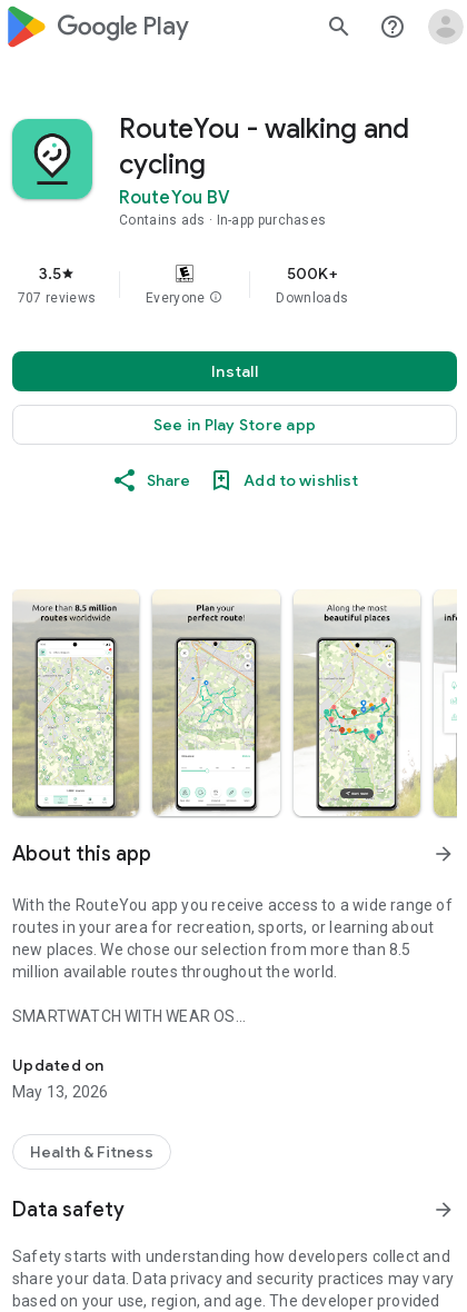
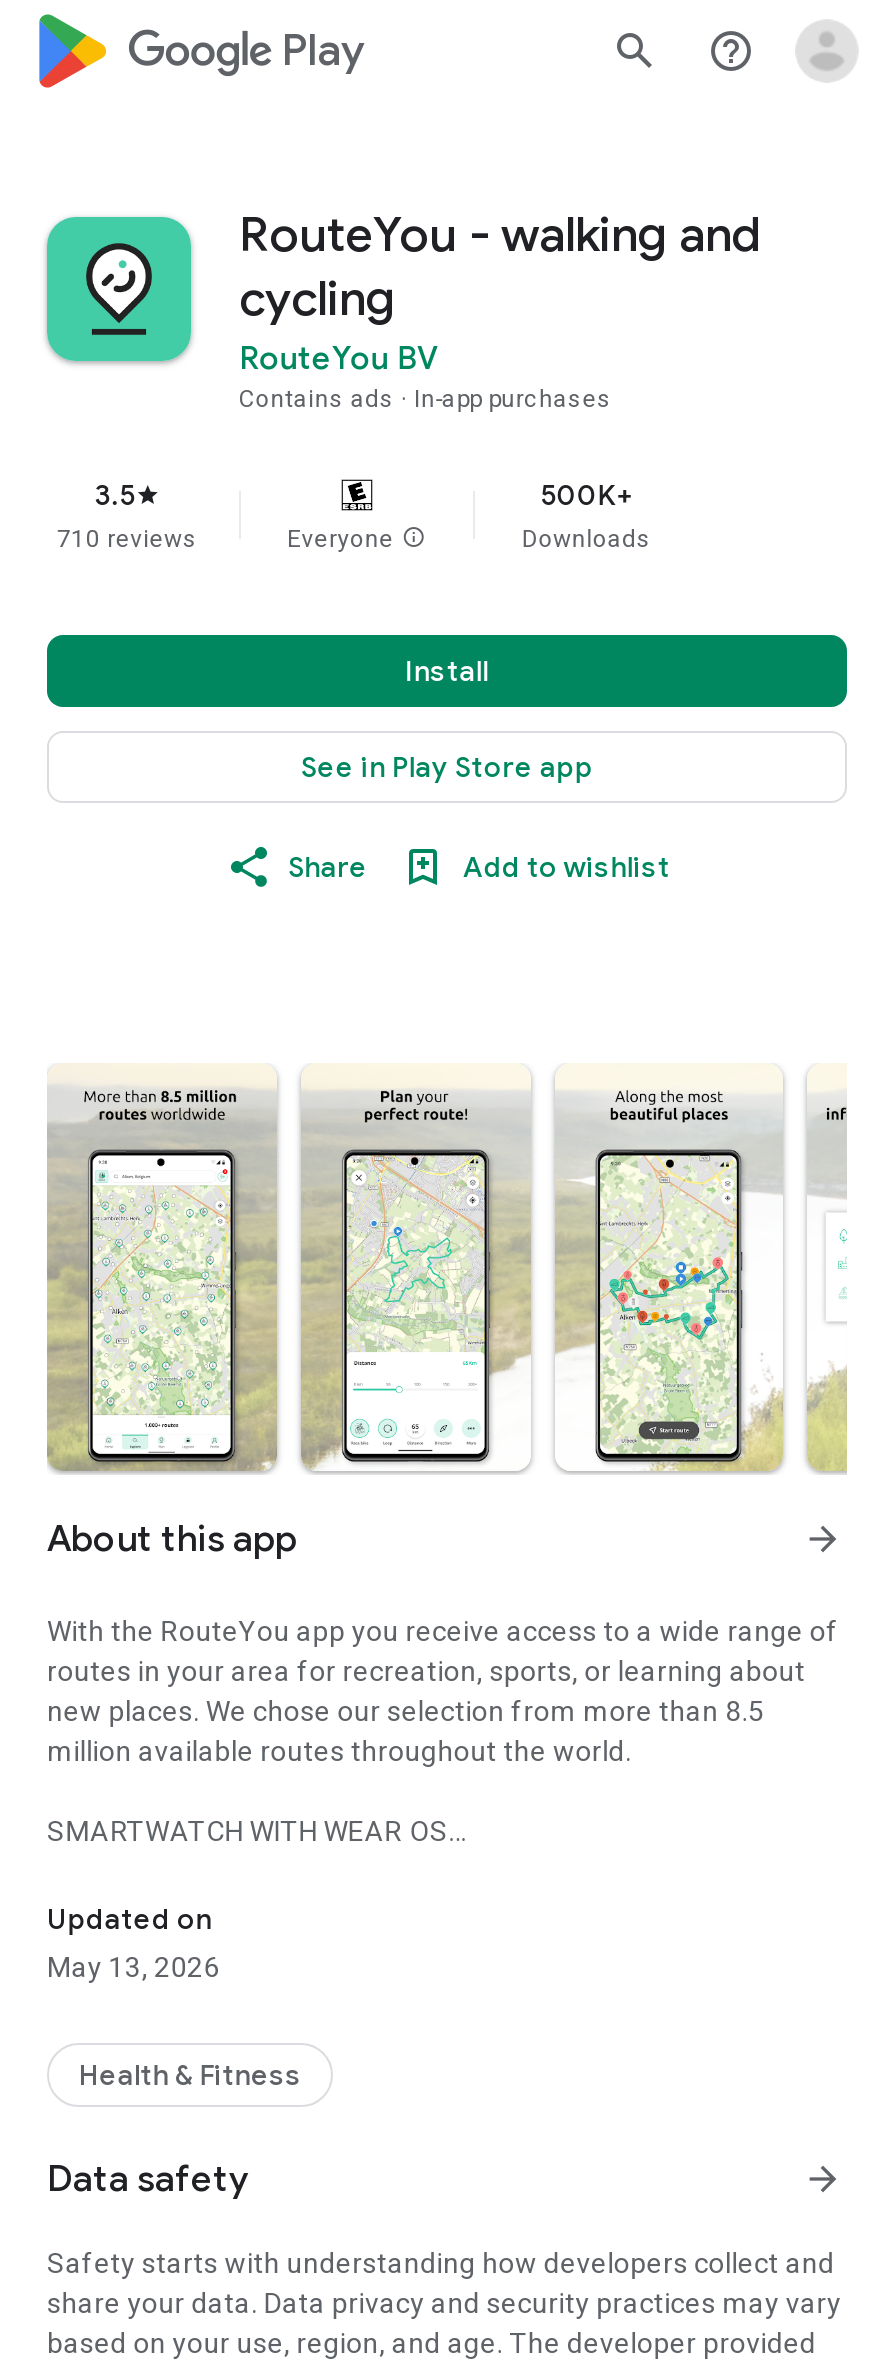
- 707 reviews
+ 710 reviews
